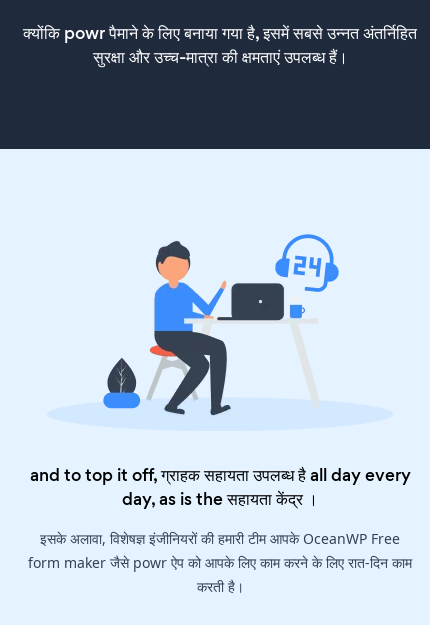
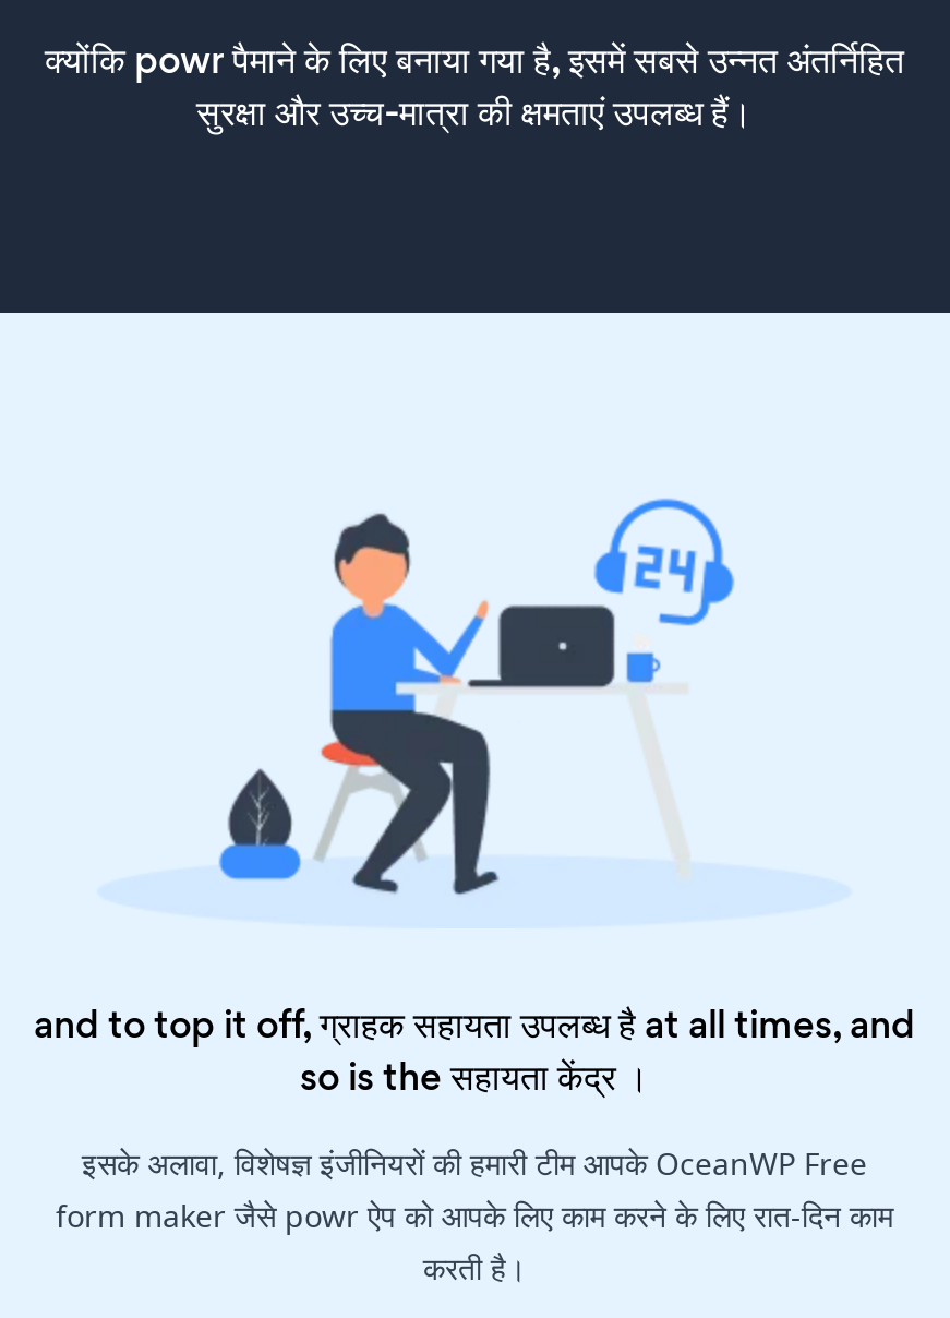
- and to top it off, ग्राहक सहायता उपलब्ध है all day every
- day, as is the सहायता केंद्र ।
+ and to top it off, ग्राहक सहायता उपलब्ध है at all times, and
+ so is the सहायता केंद्र ।
